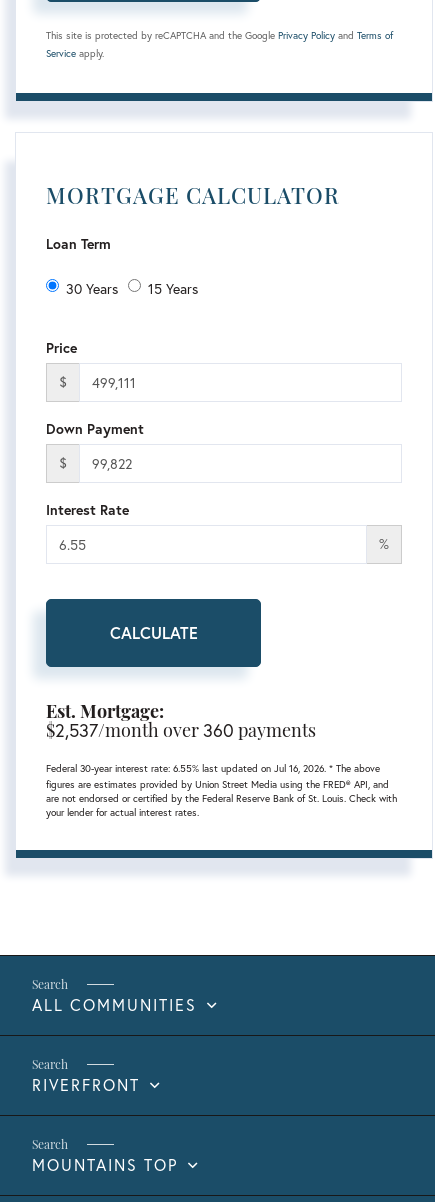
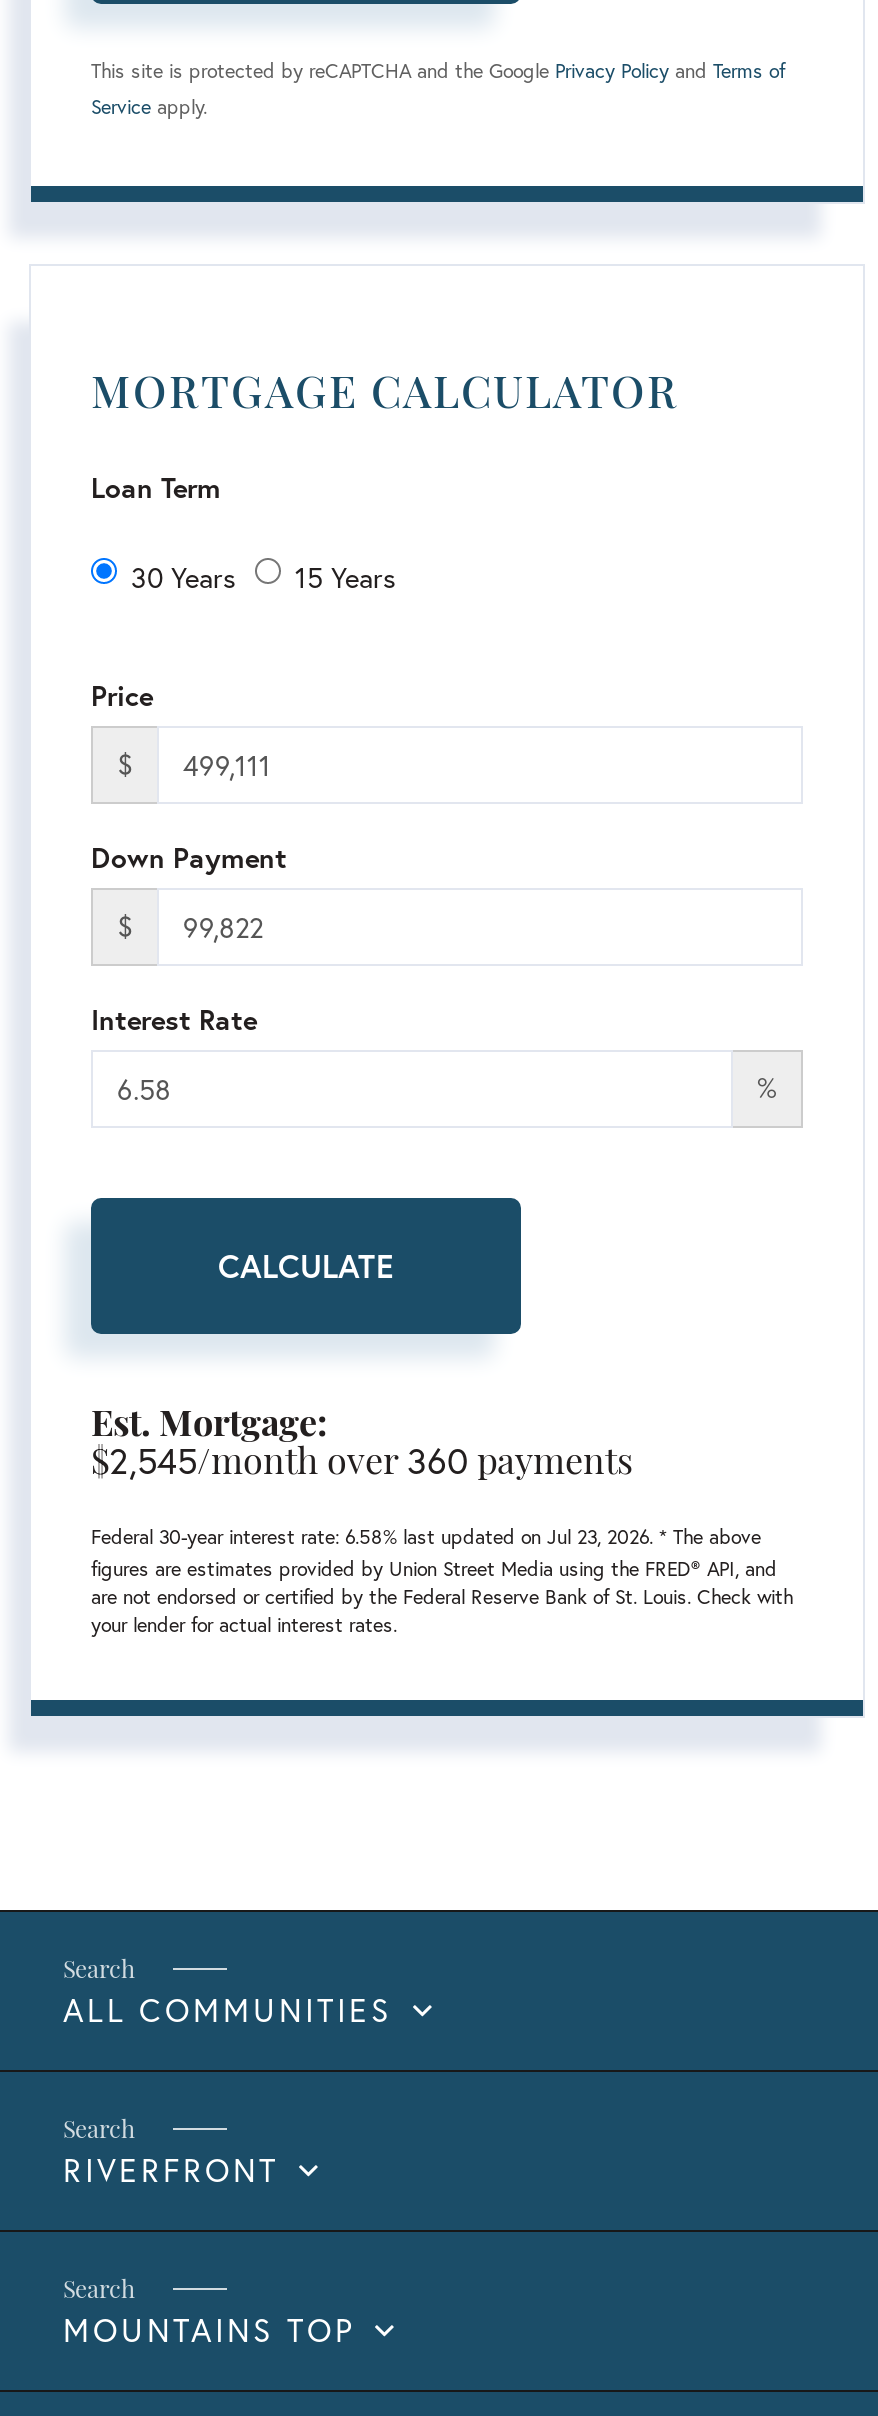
- $2,537/month over 360 payments
+ $2,545/month over 360 payments

- Federal 30-year interest rate: 6.55% last updated on Jul 16, 2026. * The above
+ Federal 30-year interest rate: 6.58% last updated on Jul 23, 2026. * The above
